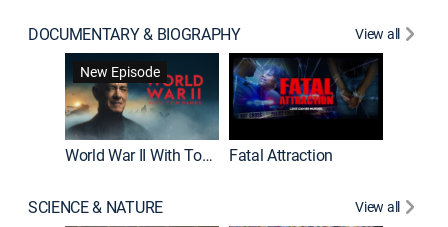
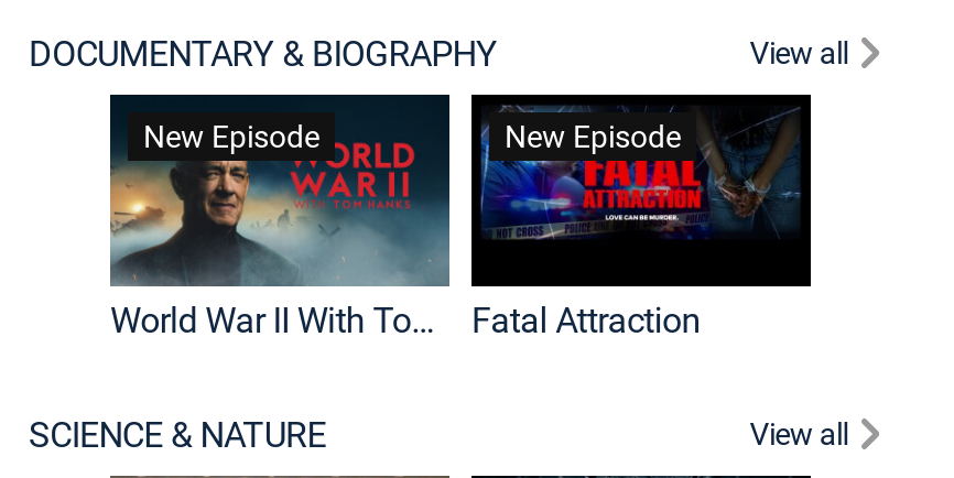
+ New Episode
